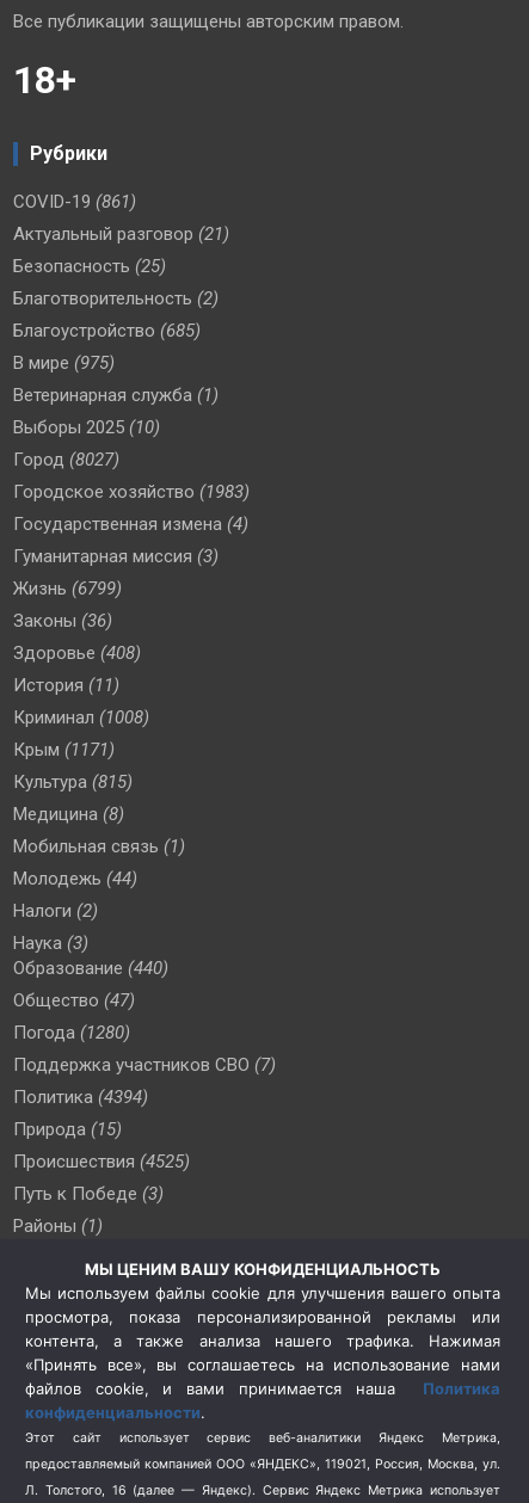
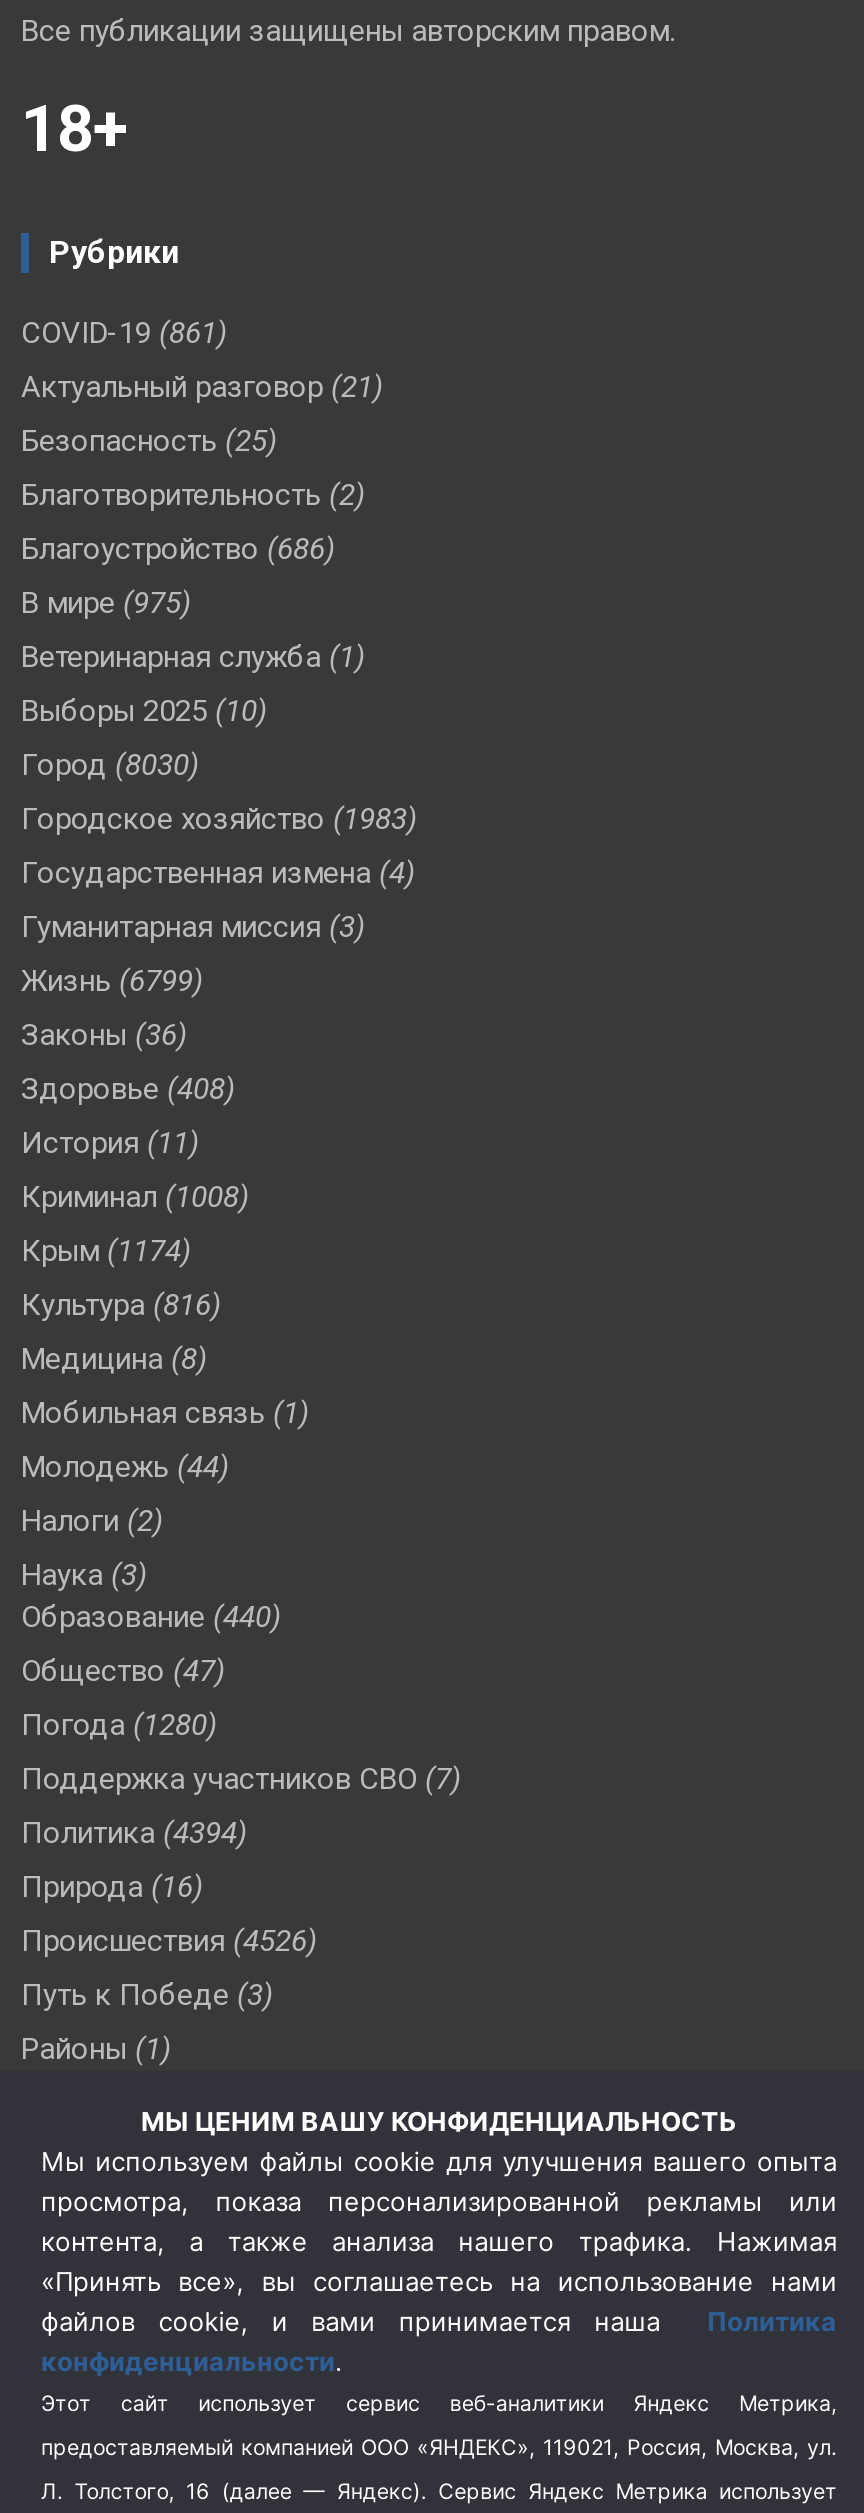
- Благоустройство (685)
+ Благоустройство (686)

- Город (8027)
+ Город (8030)

- Крым (1171)
+ Крым (1174)

- Культура (815)
+ Культура (816)

- Природа (15)
+ Природа (16)

- Происшествия (4525)
+ Происшествия (4526)
